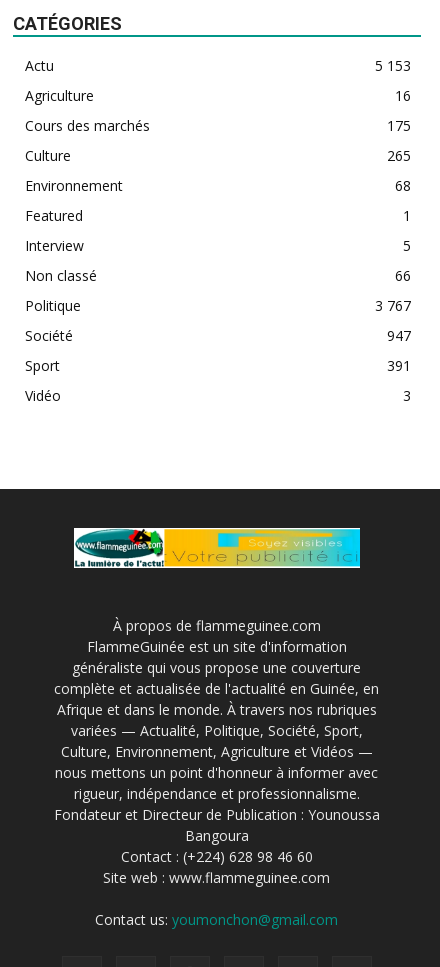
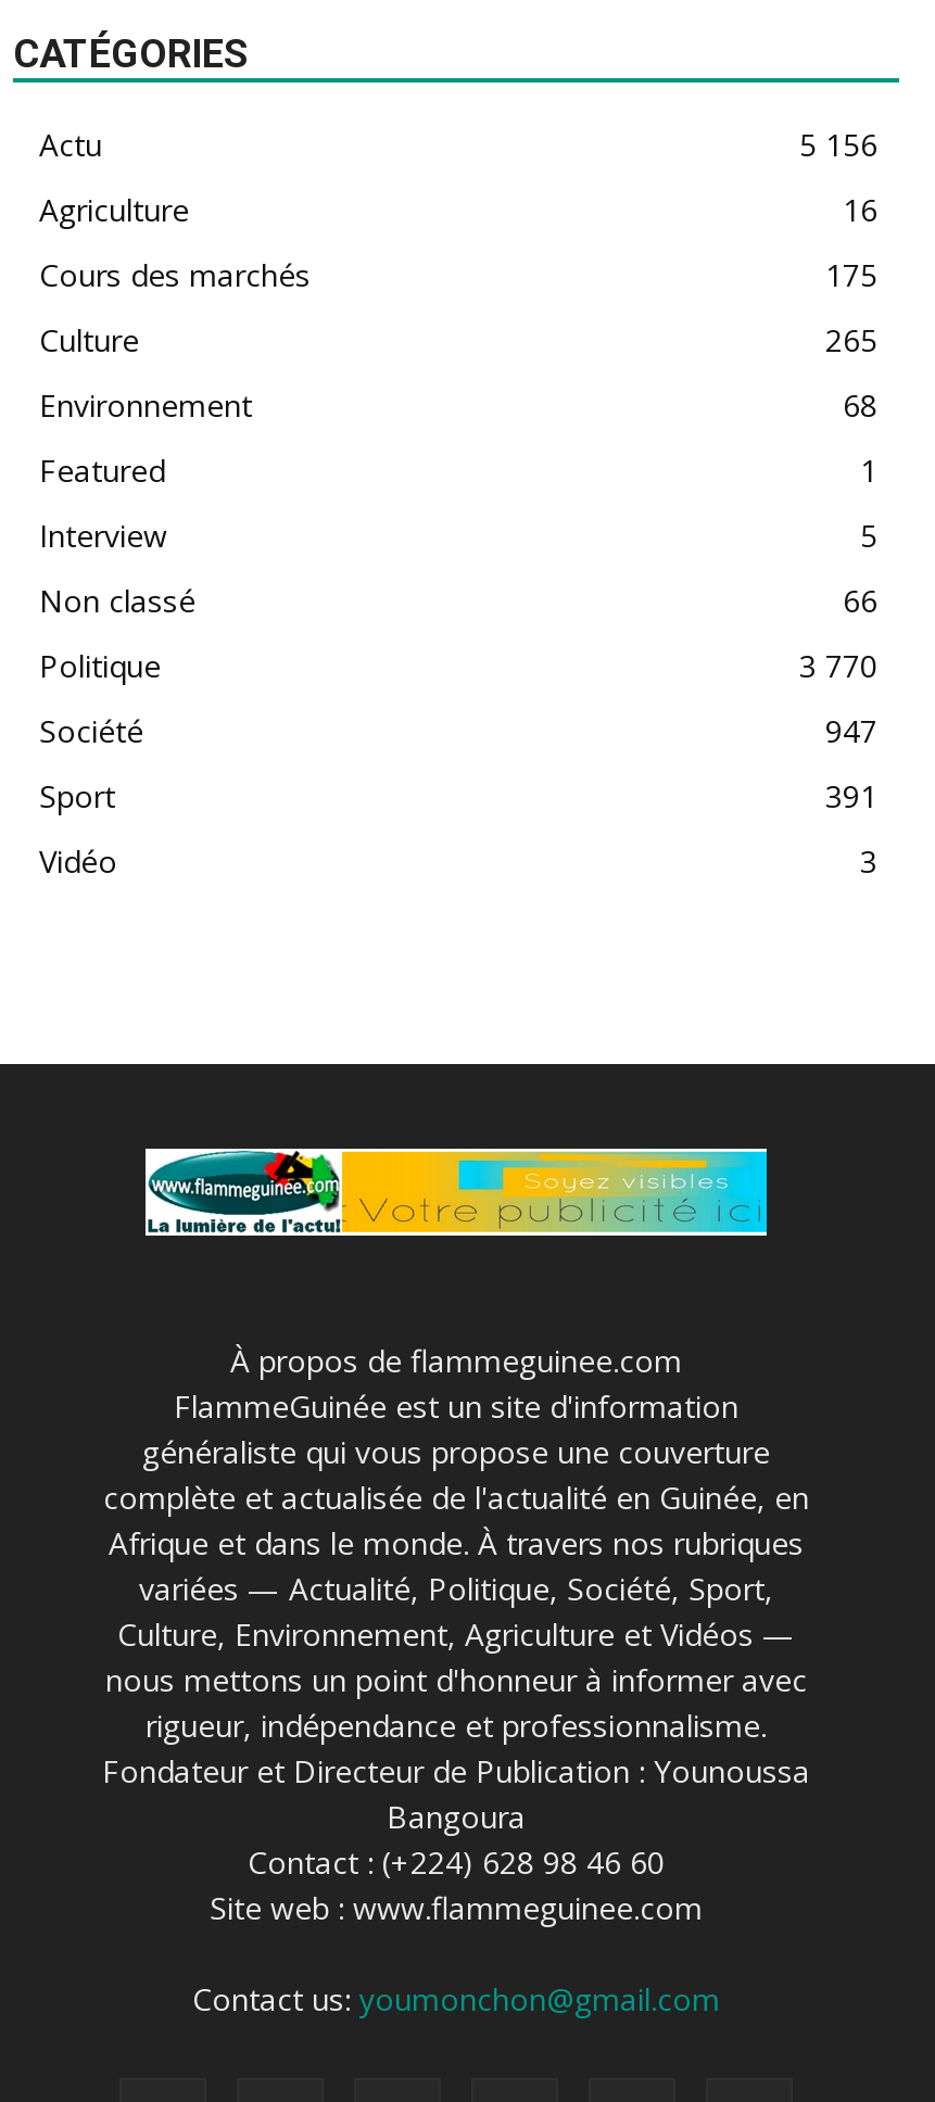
- 5 153
+ 5 156

- 3 767
+ 3 770
